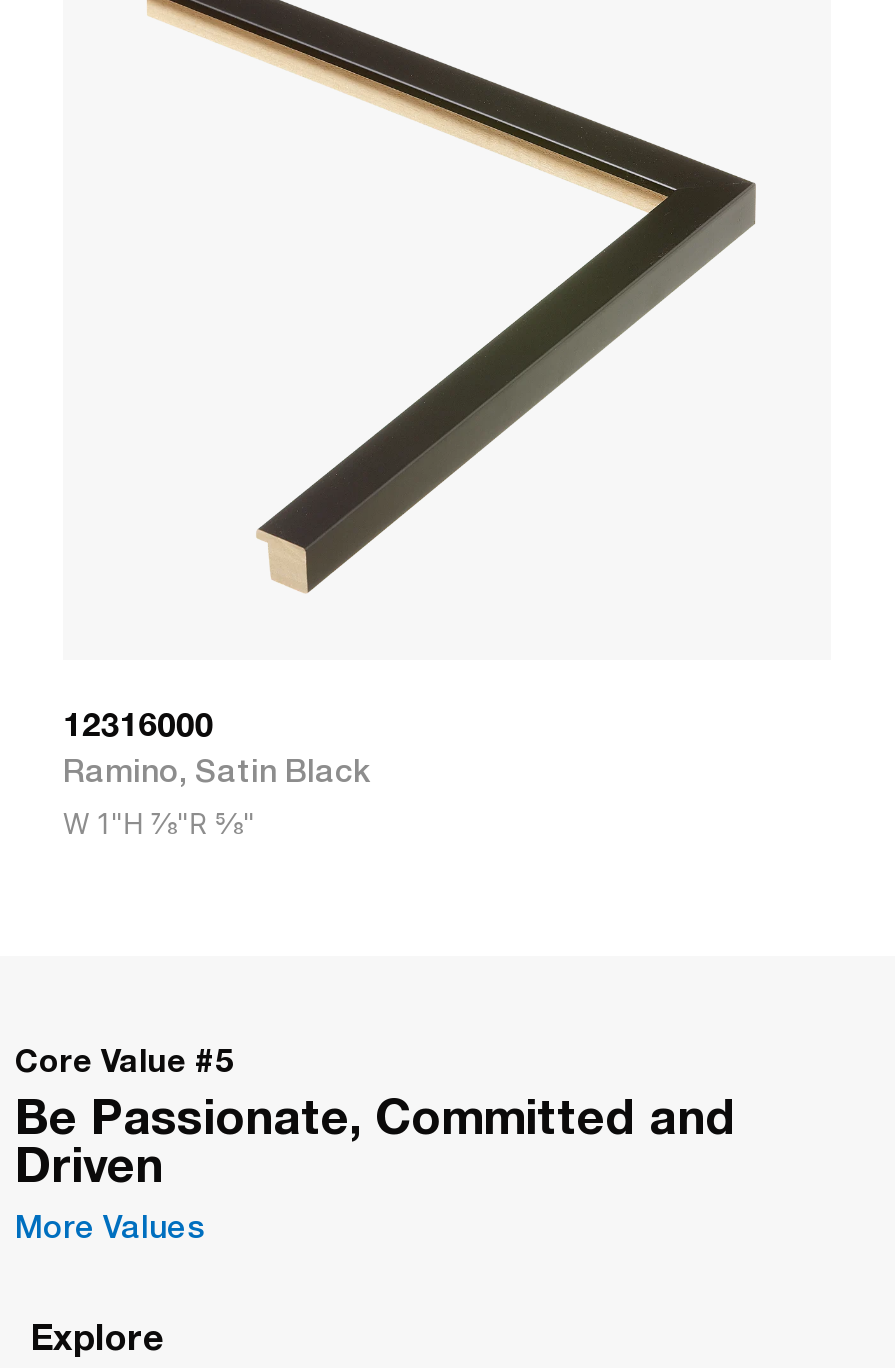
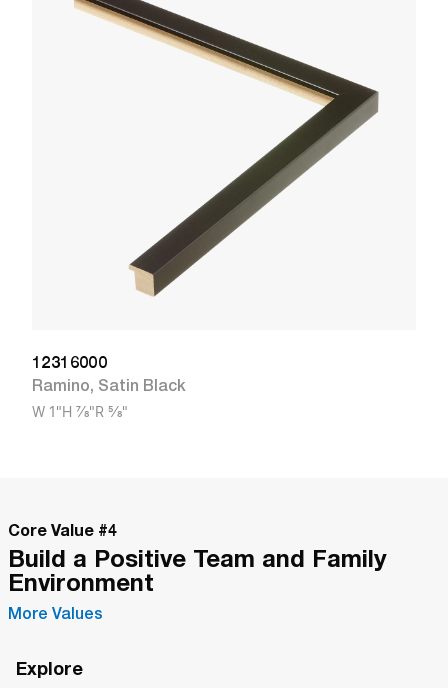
- Core Value #5
- Be Passionate, Committed and
- Driven
+ Core Value #4
+ Build a Positive Team and Family
+ Environment
